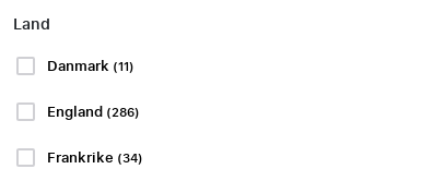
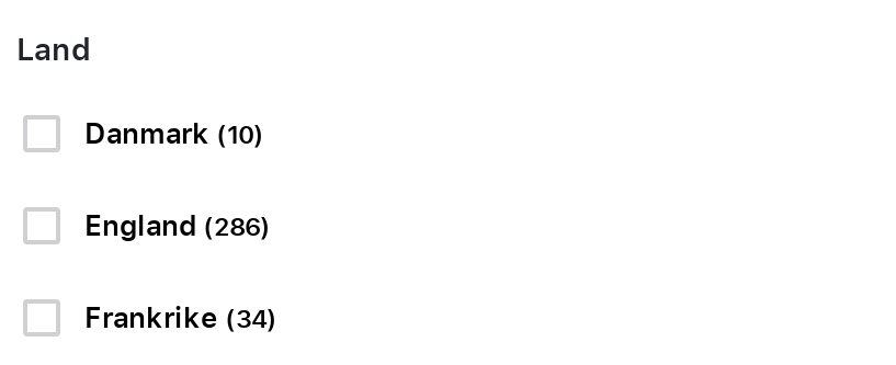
- Danmark (11)
+ Danmark (10)
